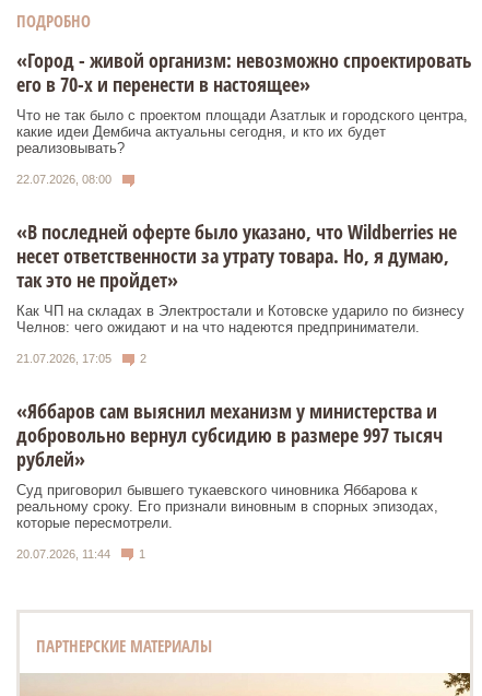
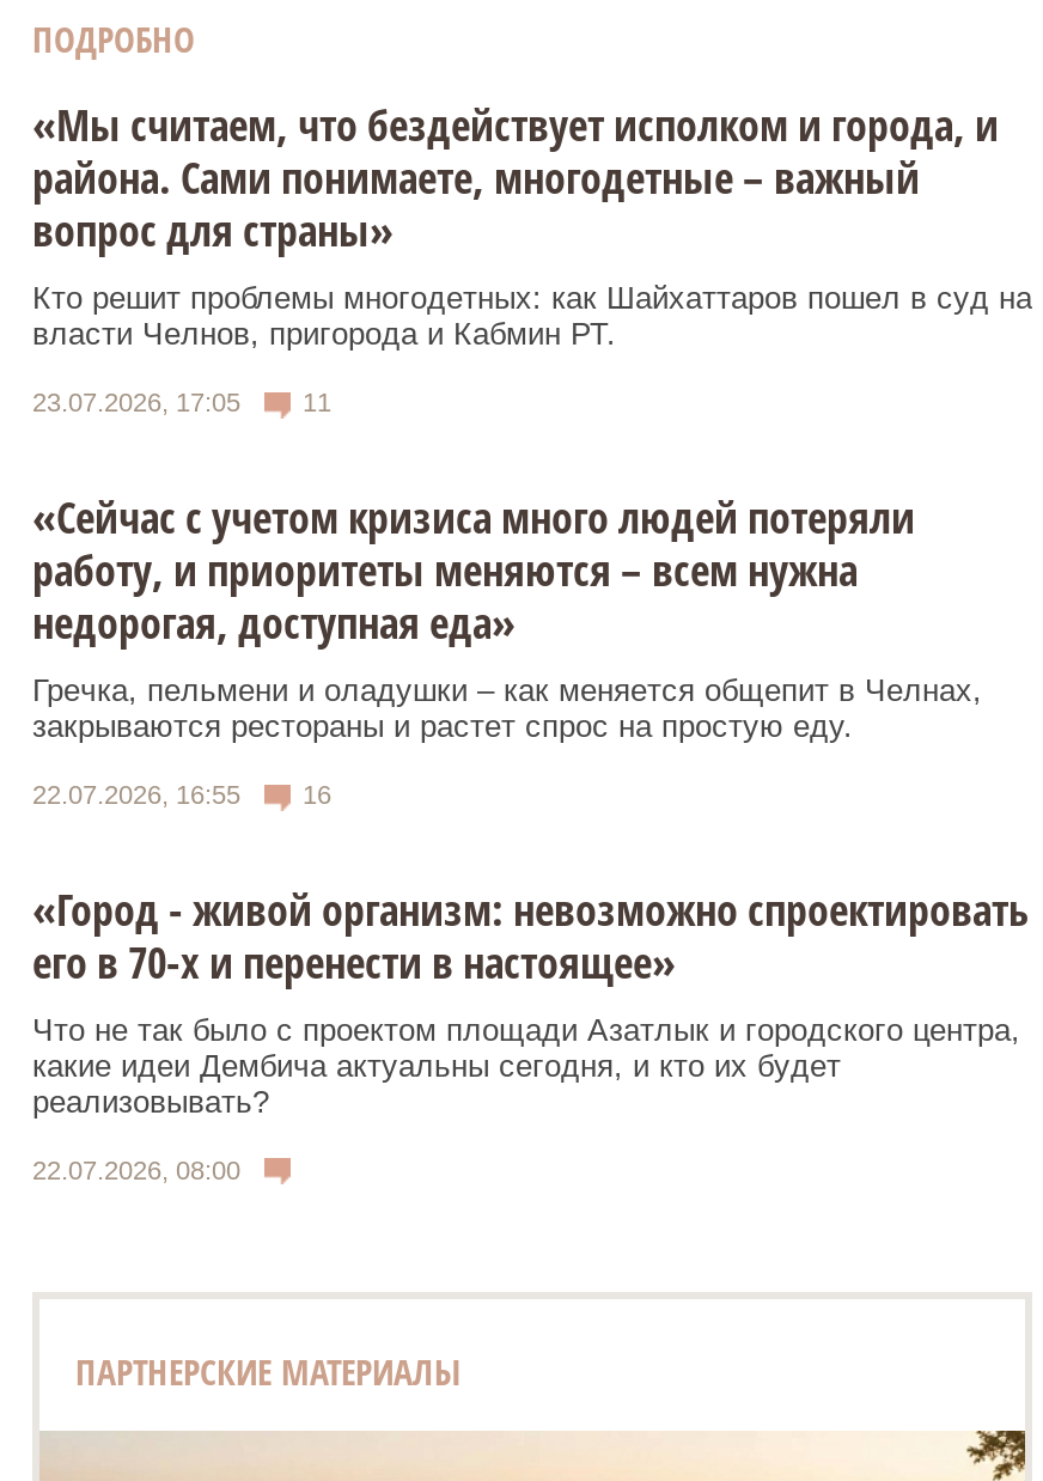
+ «Мы считаем, что бездействует исполком и города, и
+ района. Сами понимаете, многодетные – важный
+ вопрос для страны»
+ Кто решит проблемы многодетных: как Шайхаттаров пошел в суд на
+ власти Челнов, пригорода и Кабмин РТ.
+ 23.07.2026, 17:05
+ 11
+ «Сейчас с учетом кризиса много людей потеряли
+ работу, и приоритеты меняются – всем нужна
+ недорогая, доступная еда»
+ Гречка, пельмени и оладушки – как меняется общепит в Челнах,
+ закрываются рестораны и растет спрос на простую еду.
+ 22.07.2026, 16:55
+ 16

moved down: «Город - живой организм: невозможно спроектировать | его в 70-х и перенести в настоящее» | Что не так было с проектом площади Азатлык и городского центра, | какие идеи Дембича актуальны сегодня, и кто их будет | реализовывать? | 22.07.2026, 08:00

- «В последней оферте было указано, что Wildberries не
- несет ответственности за утрату товара. Но, я думаю,
- так это не пройдет»
- Как ЧП на складах в Электростали и Котовске ударило по бизнесу
- Челнов: чего ожидают и на что надеются предприниматели.
- 21.07.2026, 17:05
- 2
- «Яббаров сам выяснил механизм у министерства и
- добровольно вернул субсидию в размере 997 тысяч
- рублей»
- Суд приговорил бывшего тукаевского чиновника Яббарова к
- реальному сроку. Его признали виновным в спорных эпизодах,
- которые пересмотрели.
- 20.07.2026, 11:44
- 1
